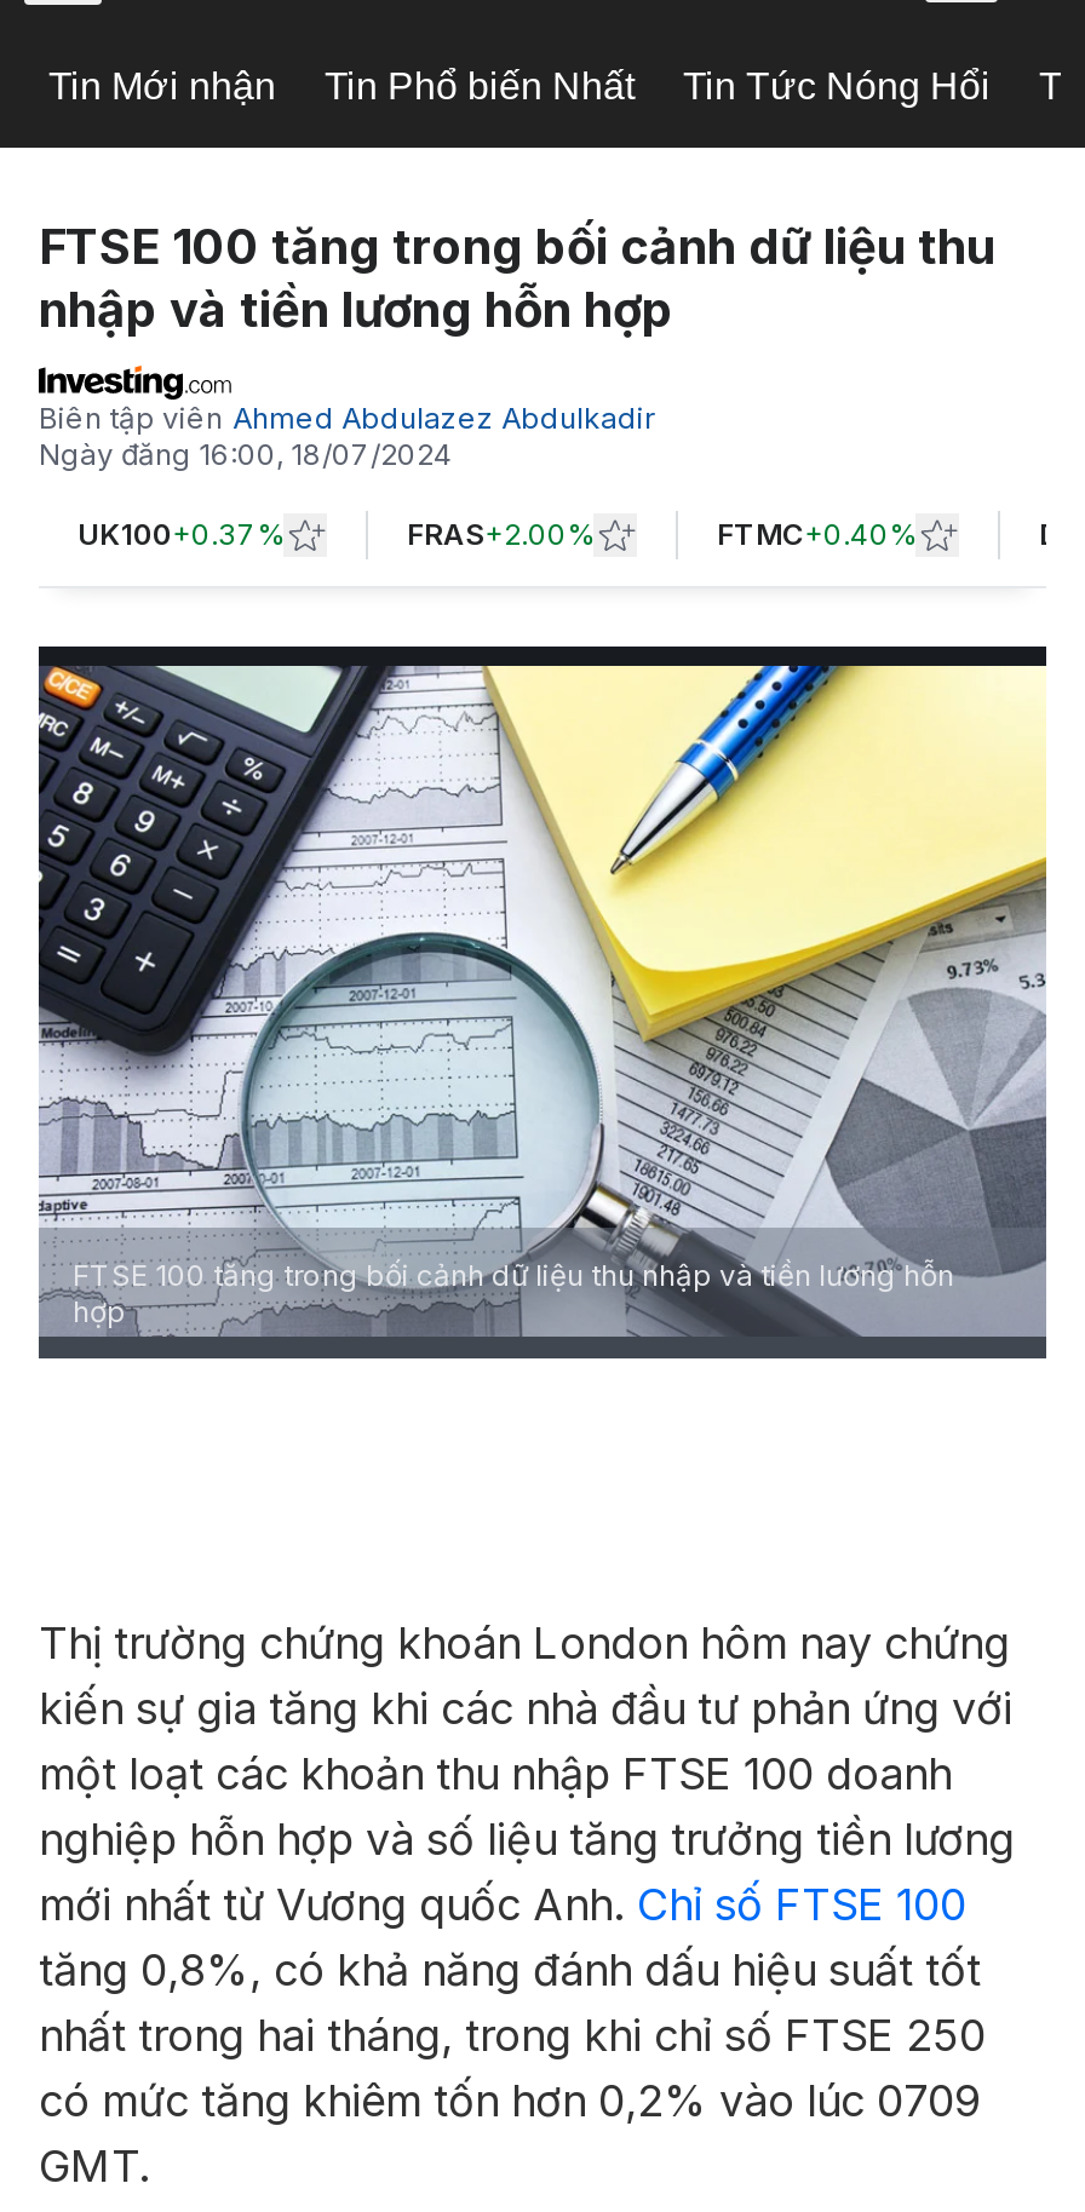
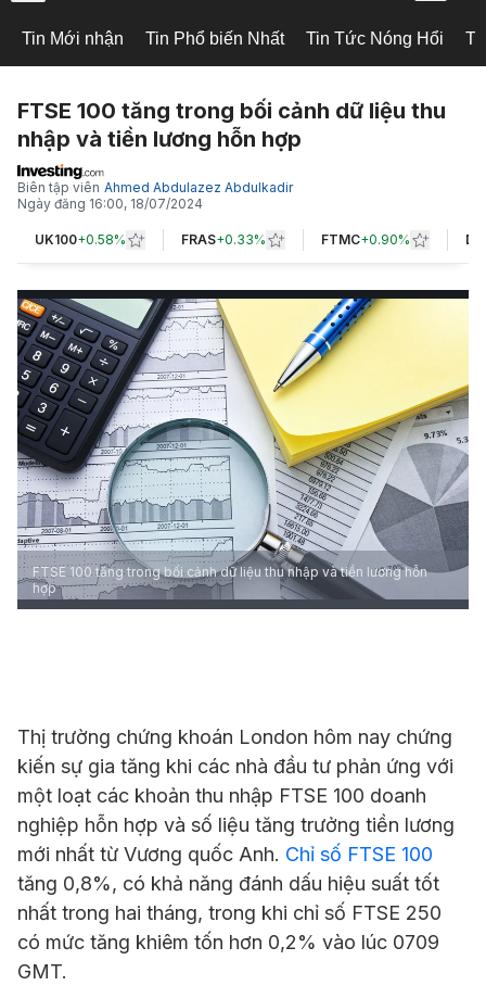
- UK100+0.37%
+ UK100+0.58%

- FRAS+2.00%
+ FRAS+0.33%

- FTMC+0.40%
+ FTMC+0.90%
